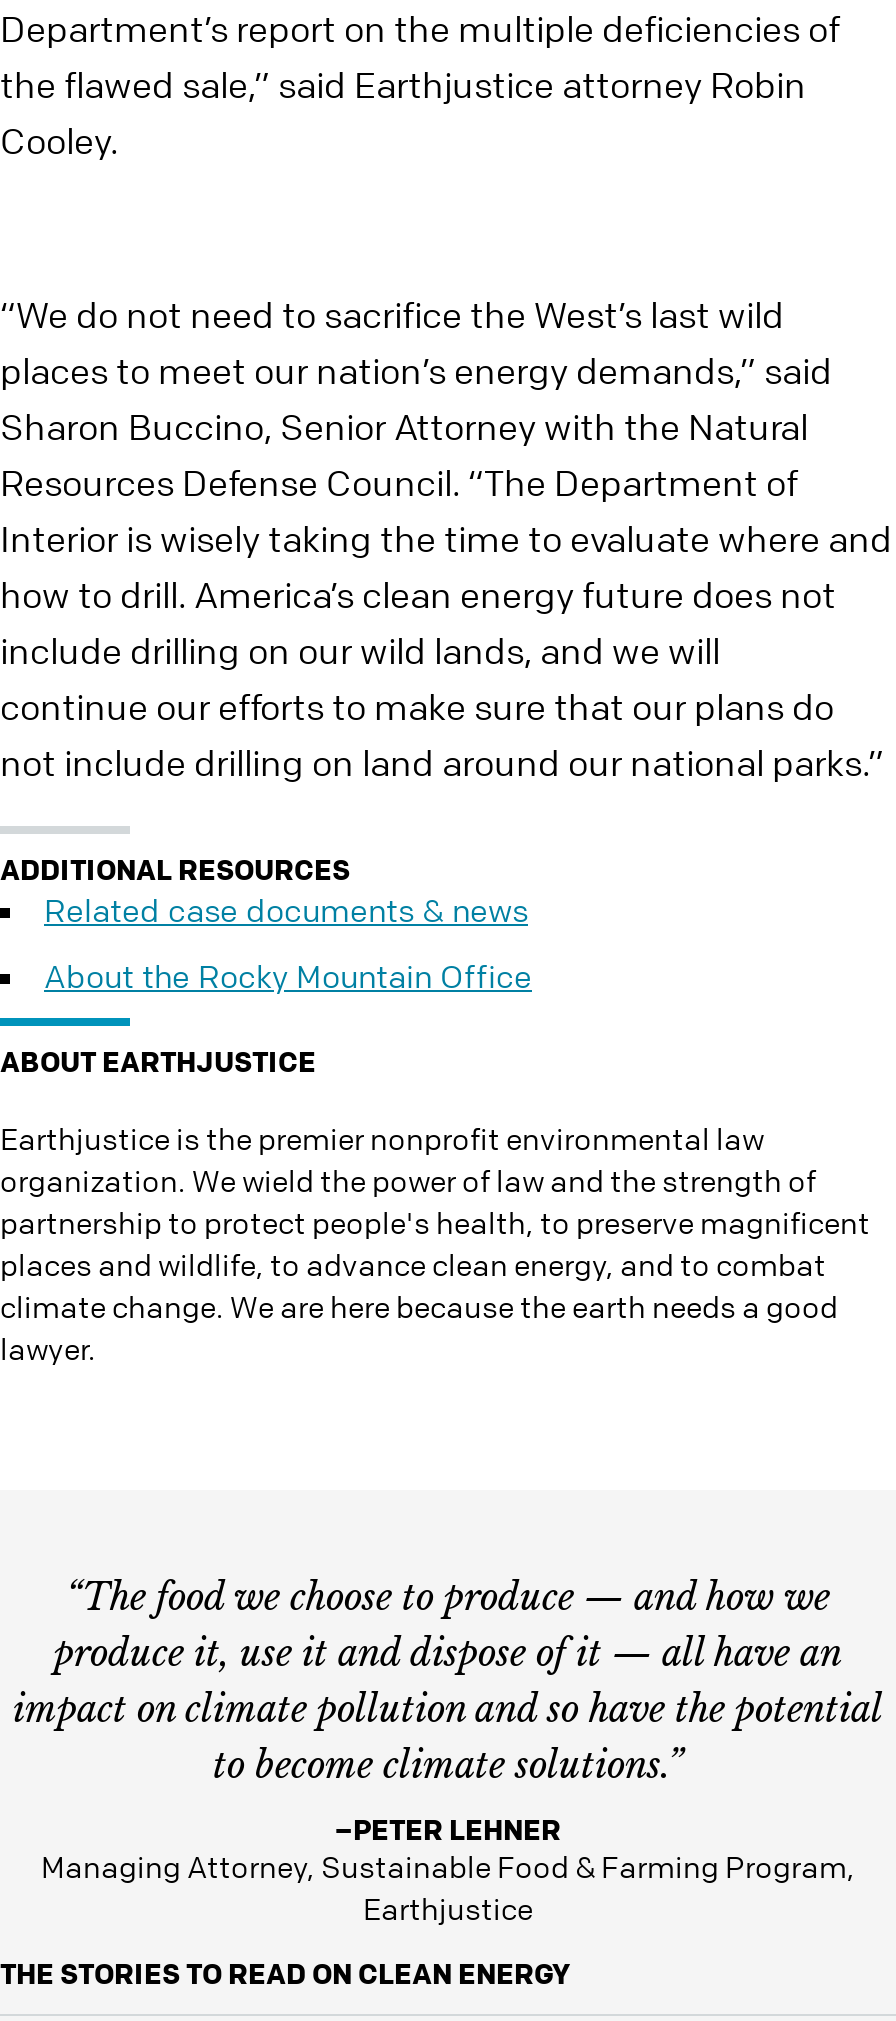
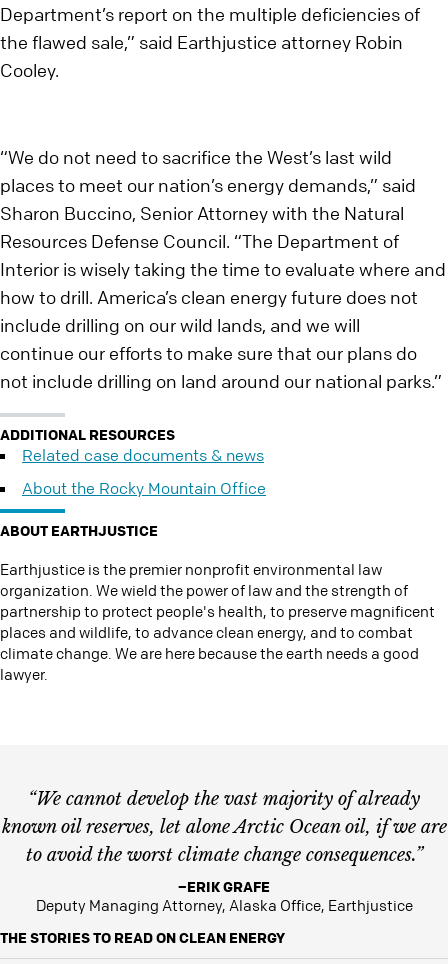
- “The food we choose to produce — and how we
- produce it, use it and dispose of it — all have an
- impact on climate pollution and so have the potential
- to become climate solutions.”
+ “We cannot develop the vast majority of already
+ known oil reserves, let alone Arctic Ocean oil, if we are
+ to avoid the worst climate change consequences.”

- –PETER LEHNER
- Managing Attorney, Sustainable Food & Farming Program,
- Earthjustice
+ –ERIK GRAFE
+ Deputy Managing Attorney, Alaska Office, Earthjustice
